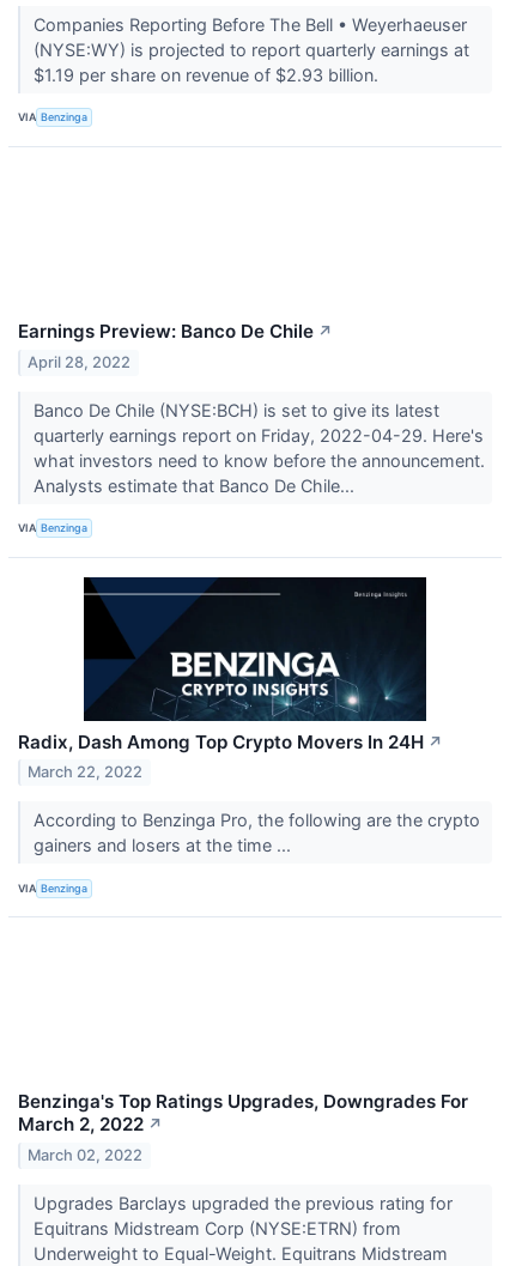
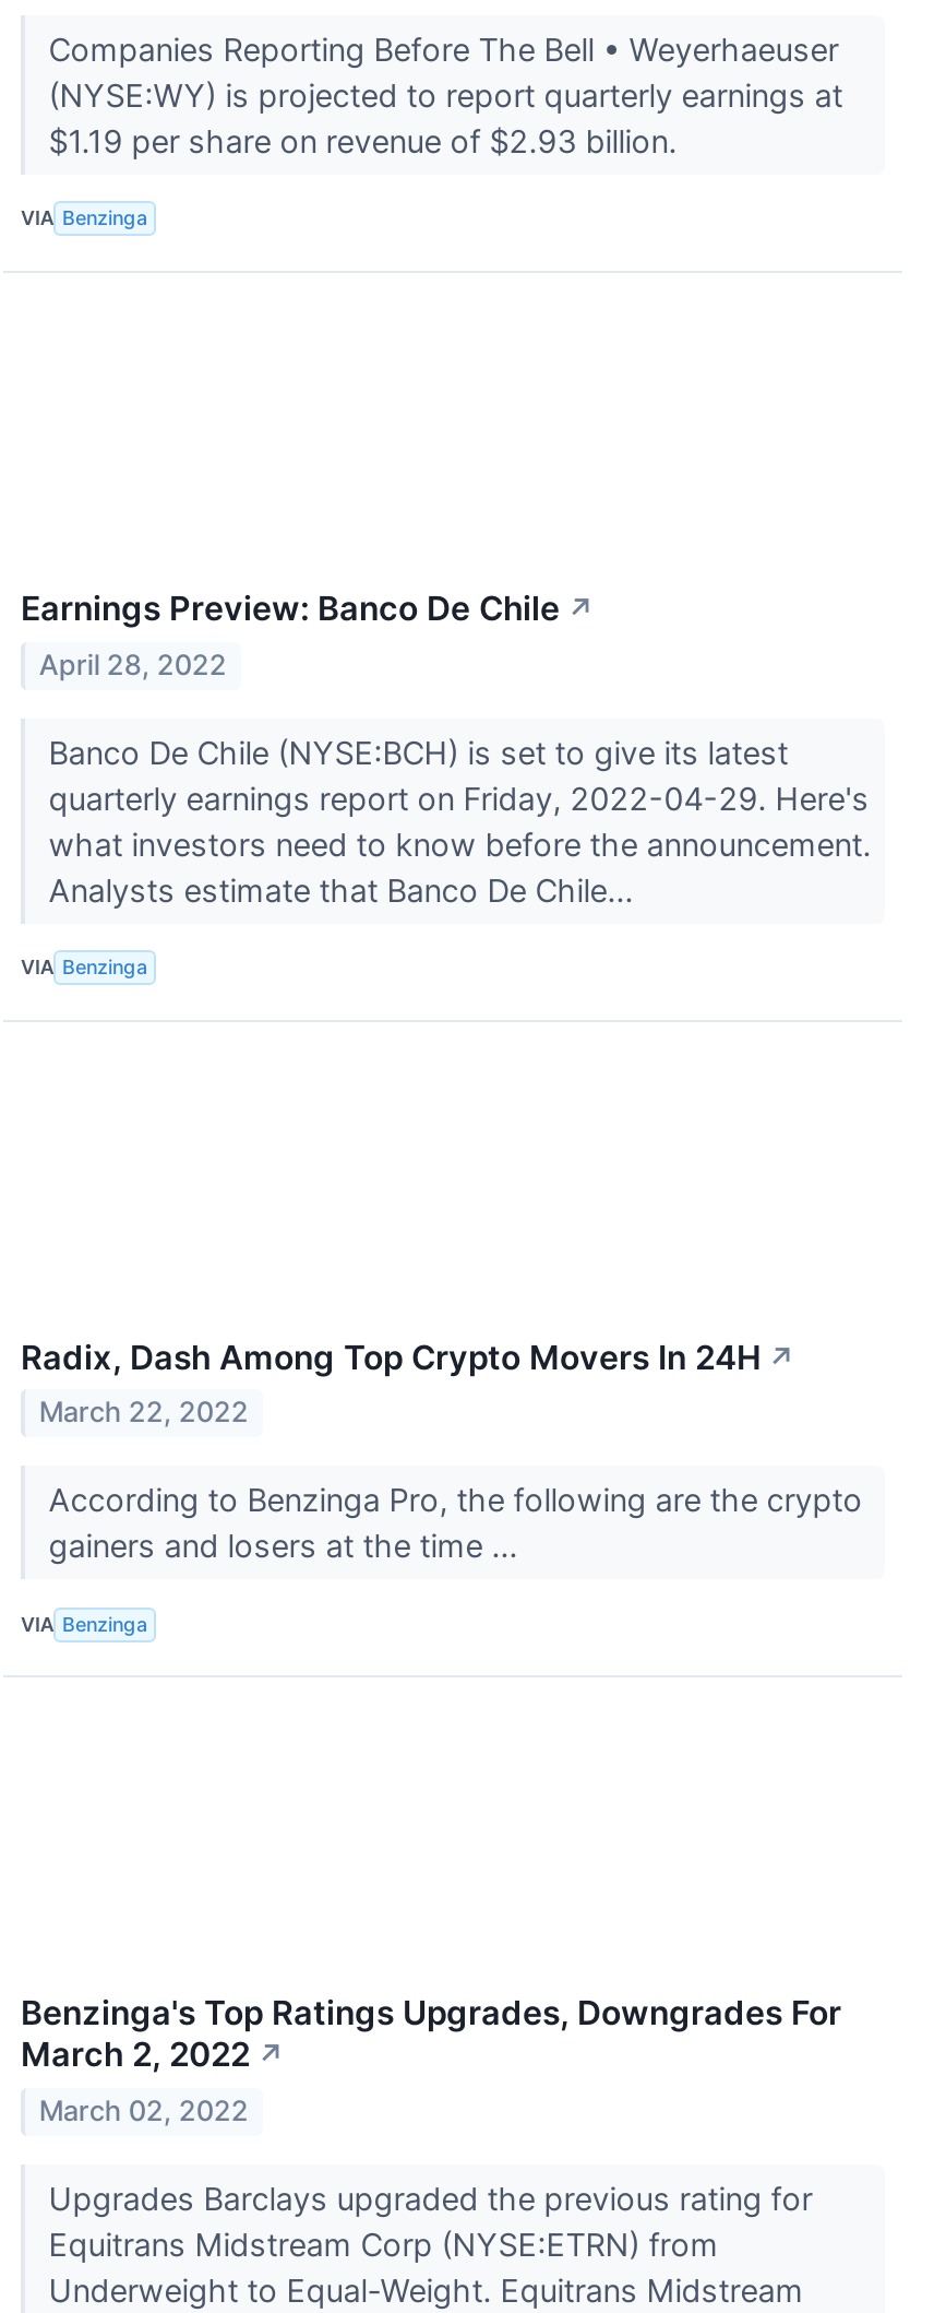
- [image]
